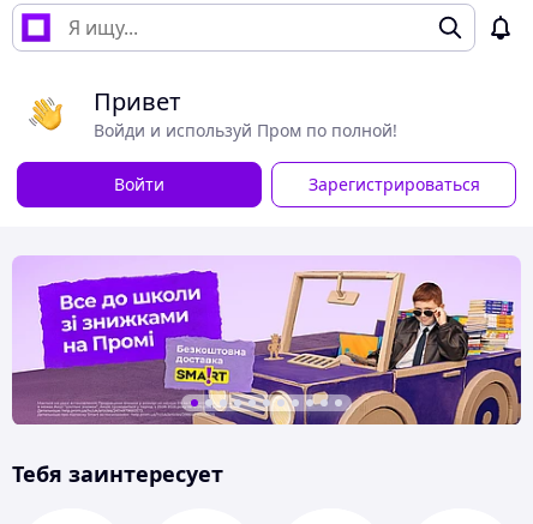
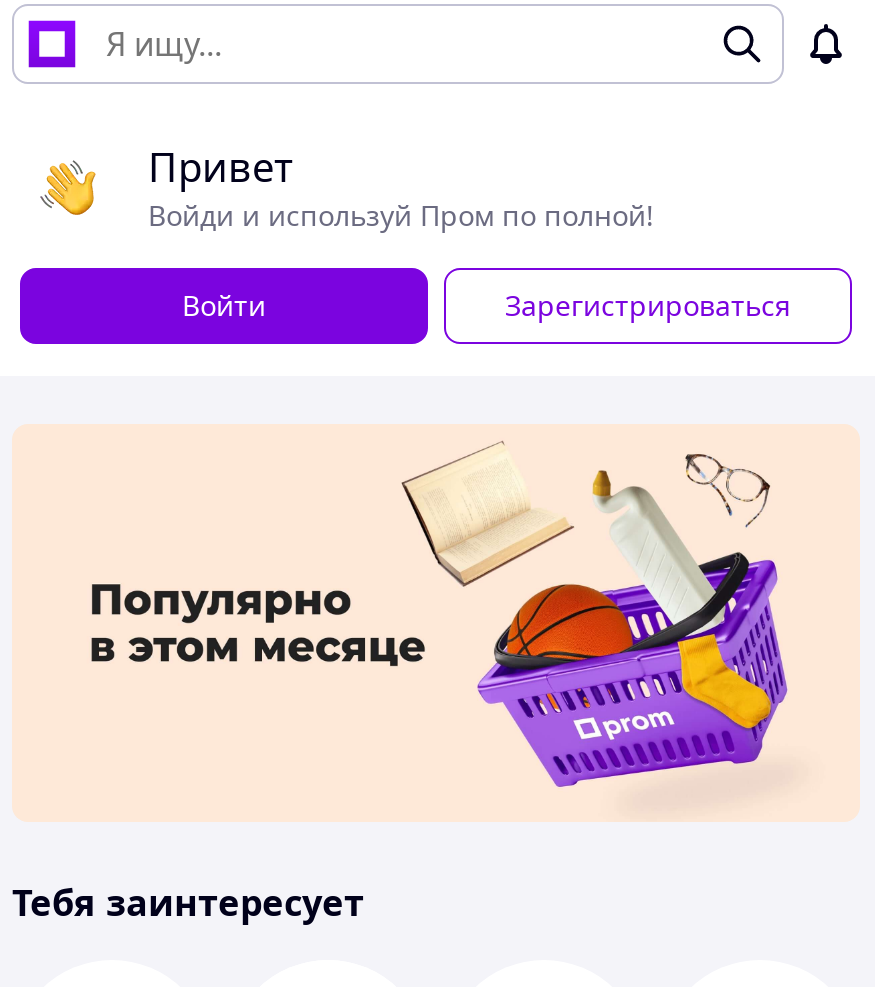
- [image]
+ [image]
